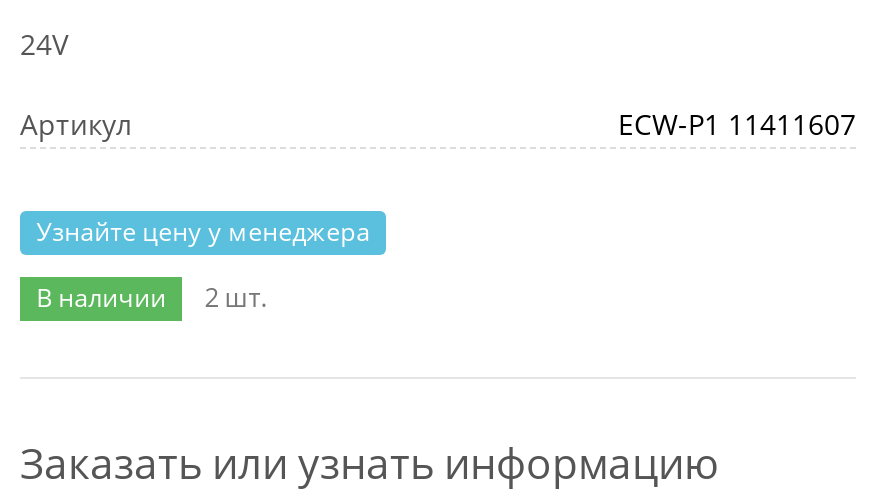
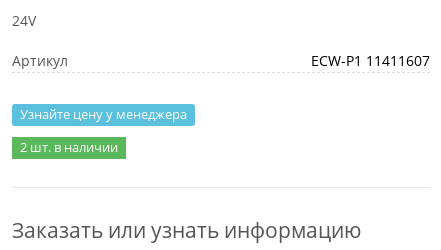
- В наличии
- 2 шт.
+ 2 шт. в наличии
